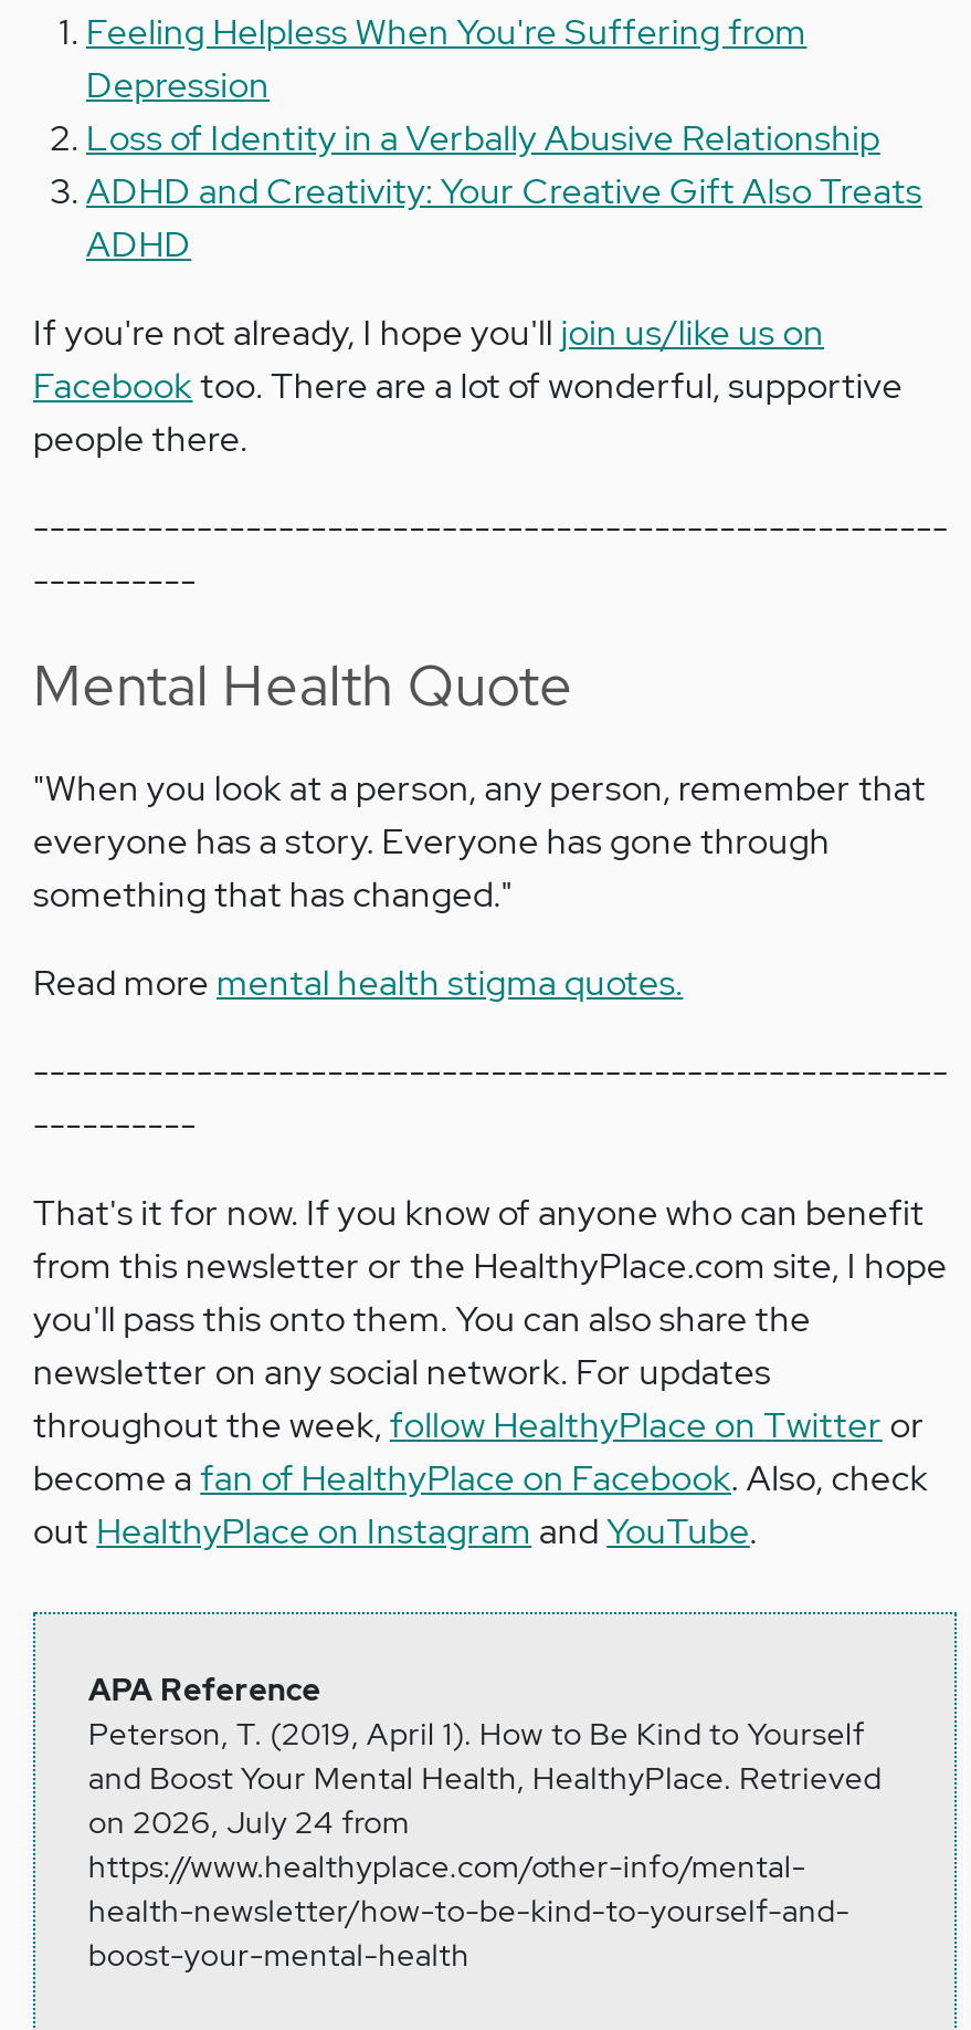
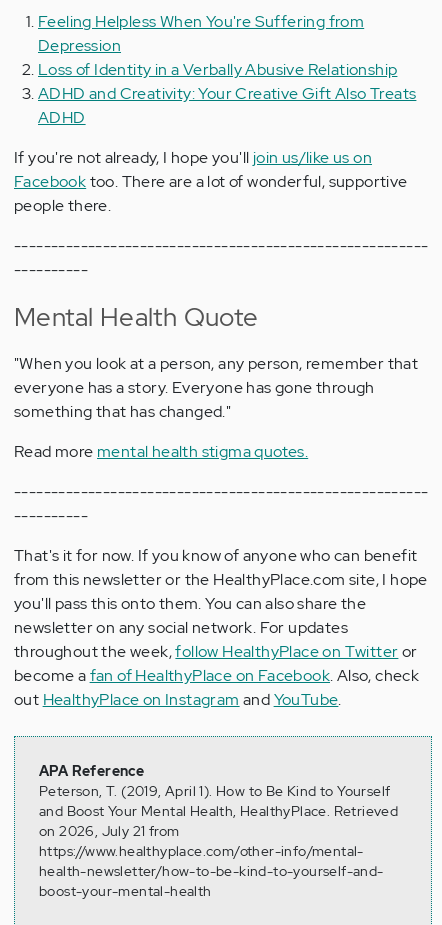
- on 2026, July 24 from
+ on 2026, July 21 from
